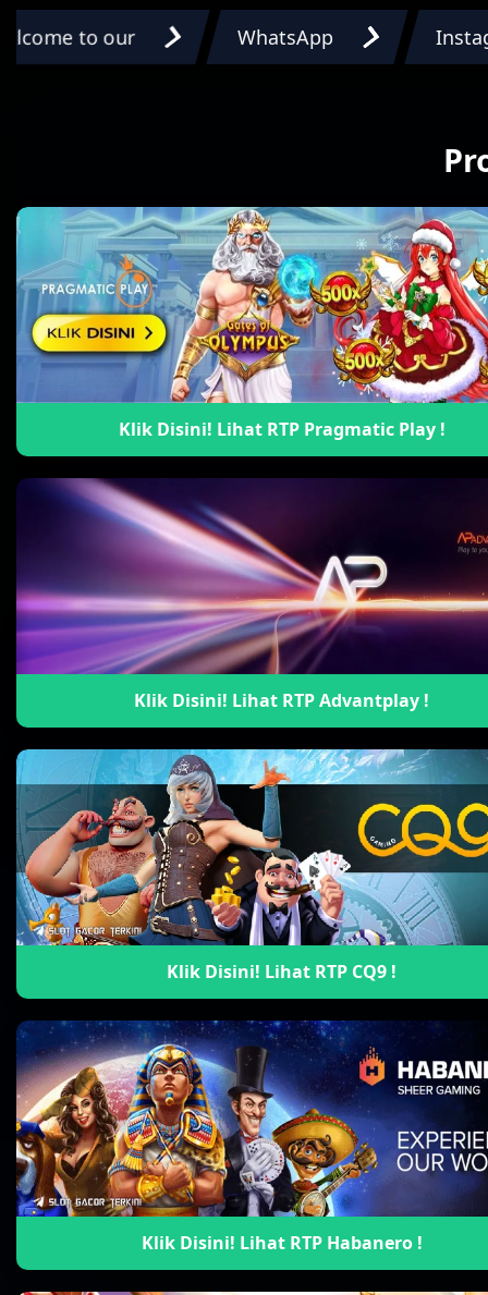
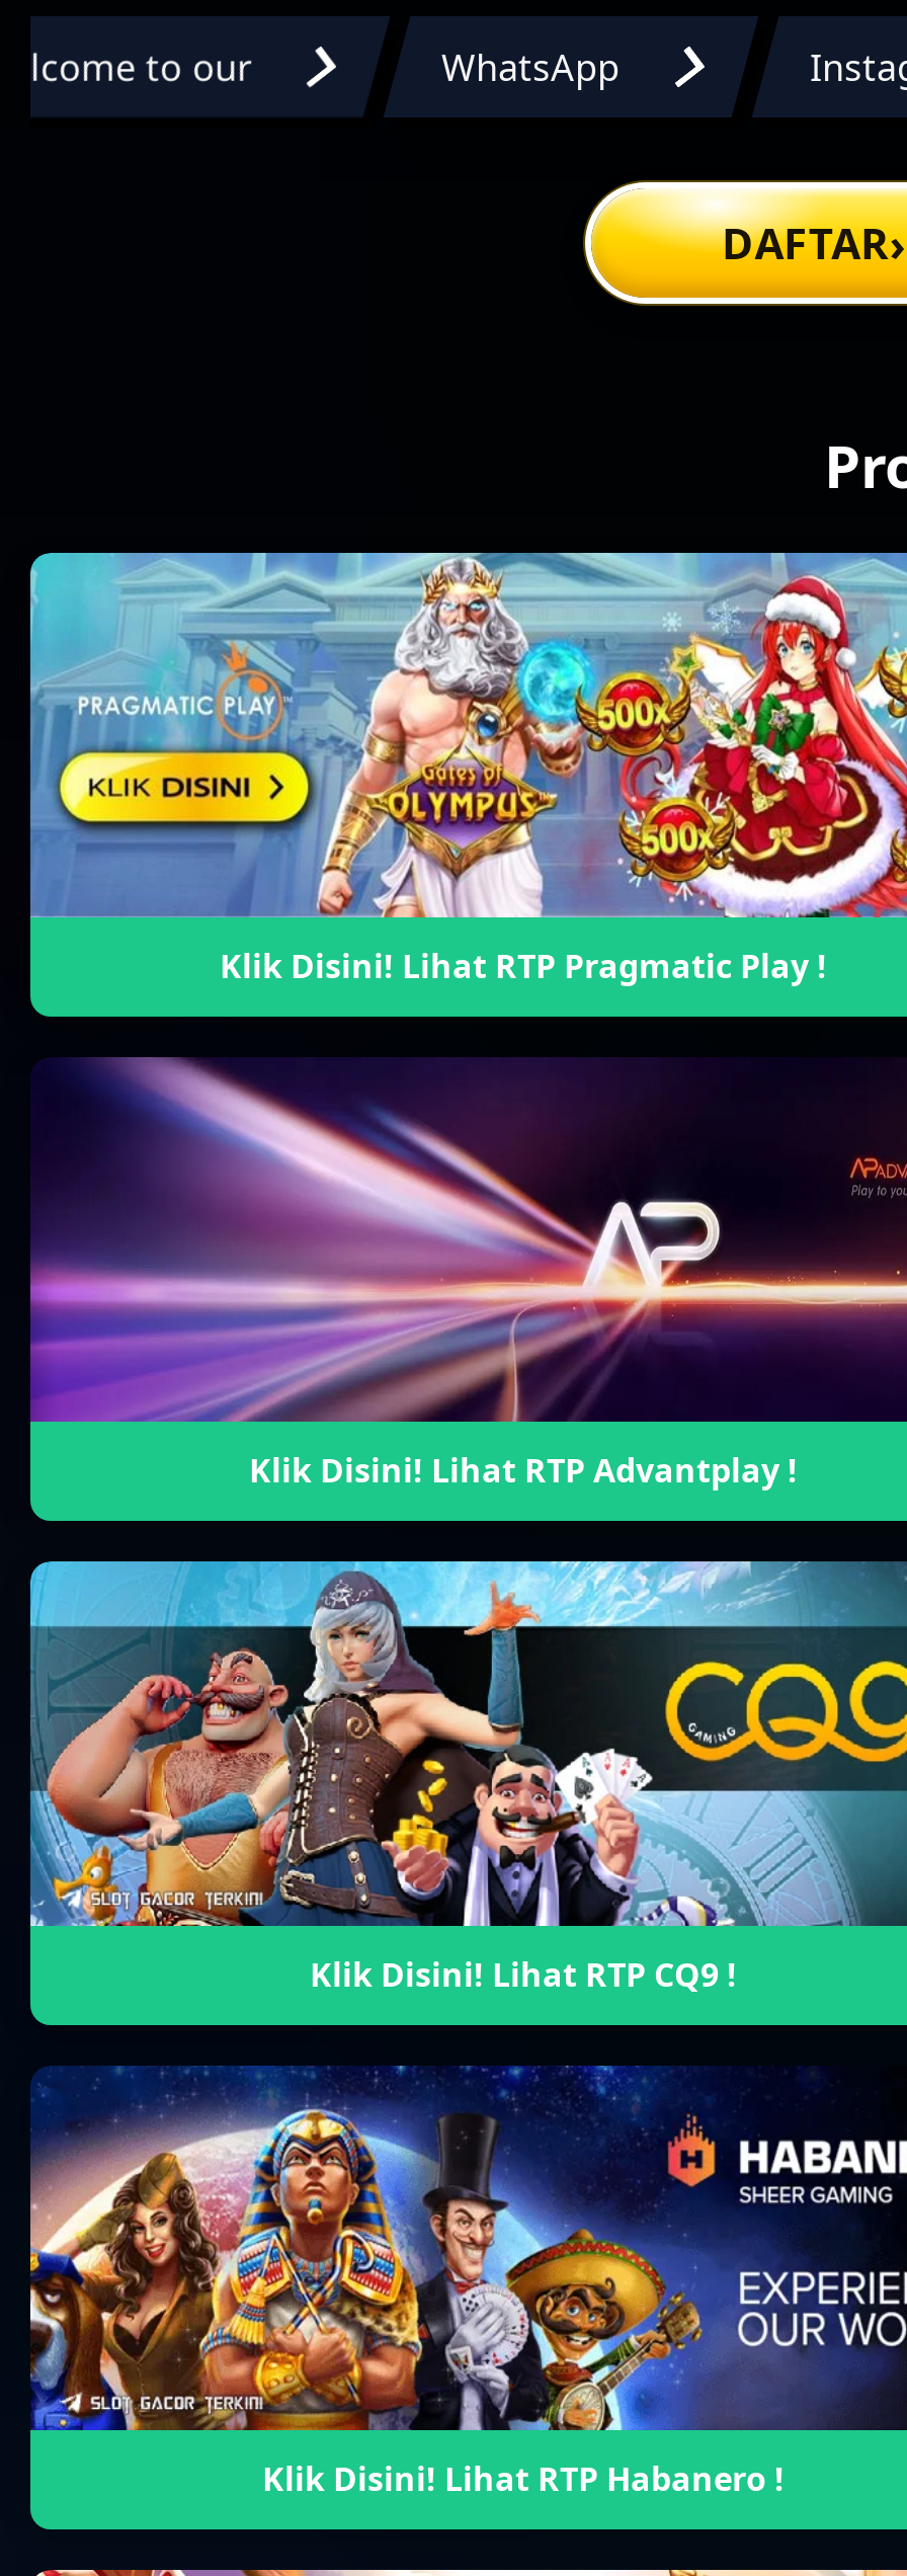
+ DAFTAR›
